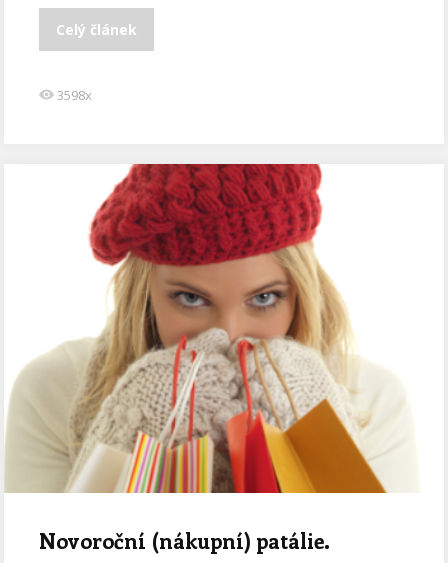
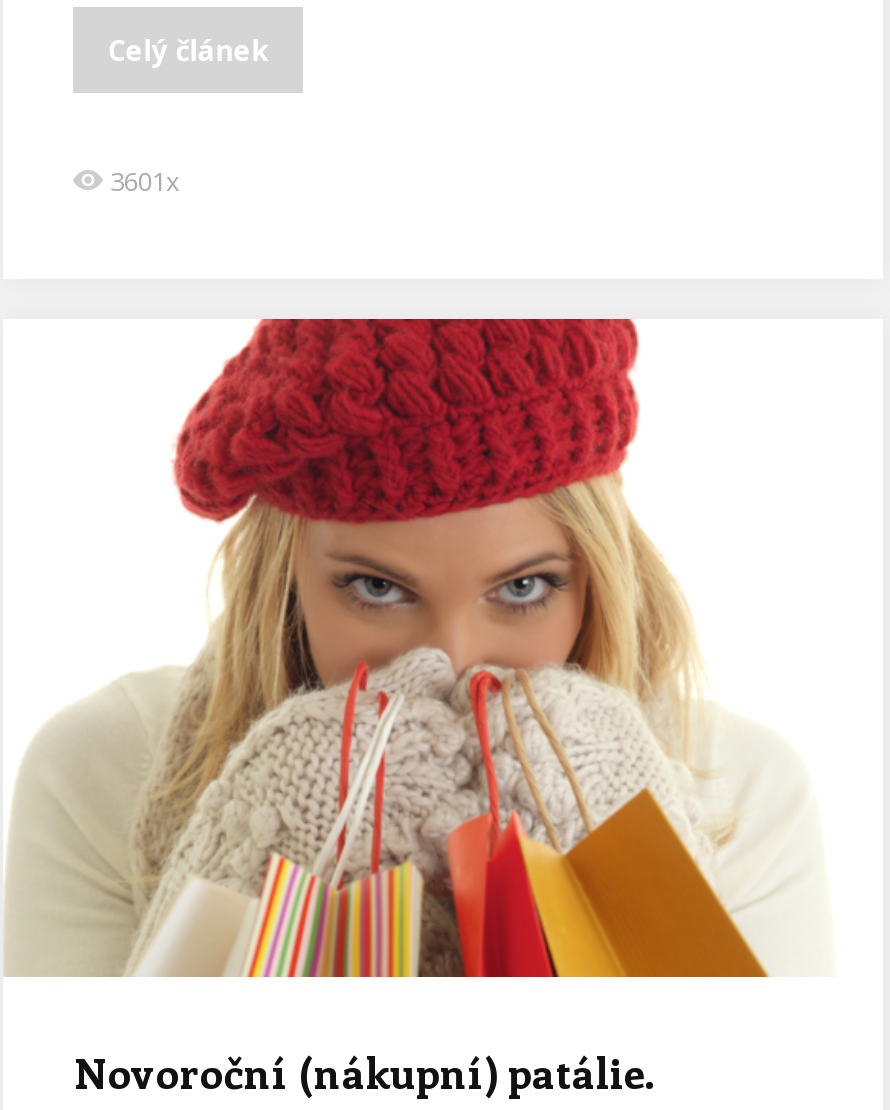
- 3598x
+ 3601x
